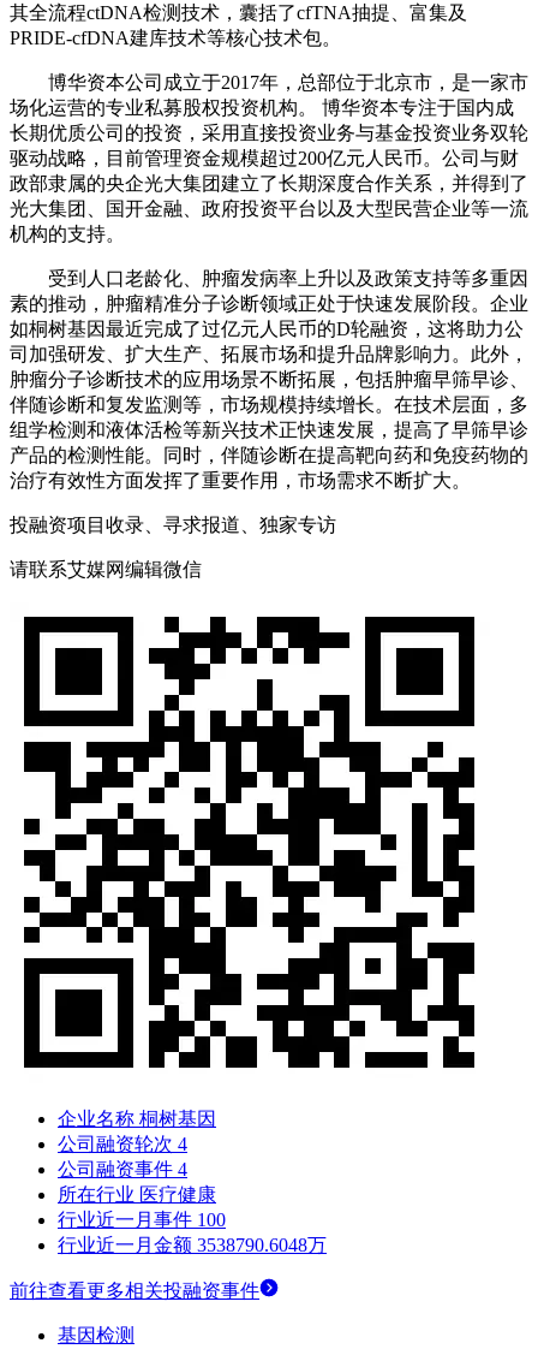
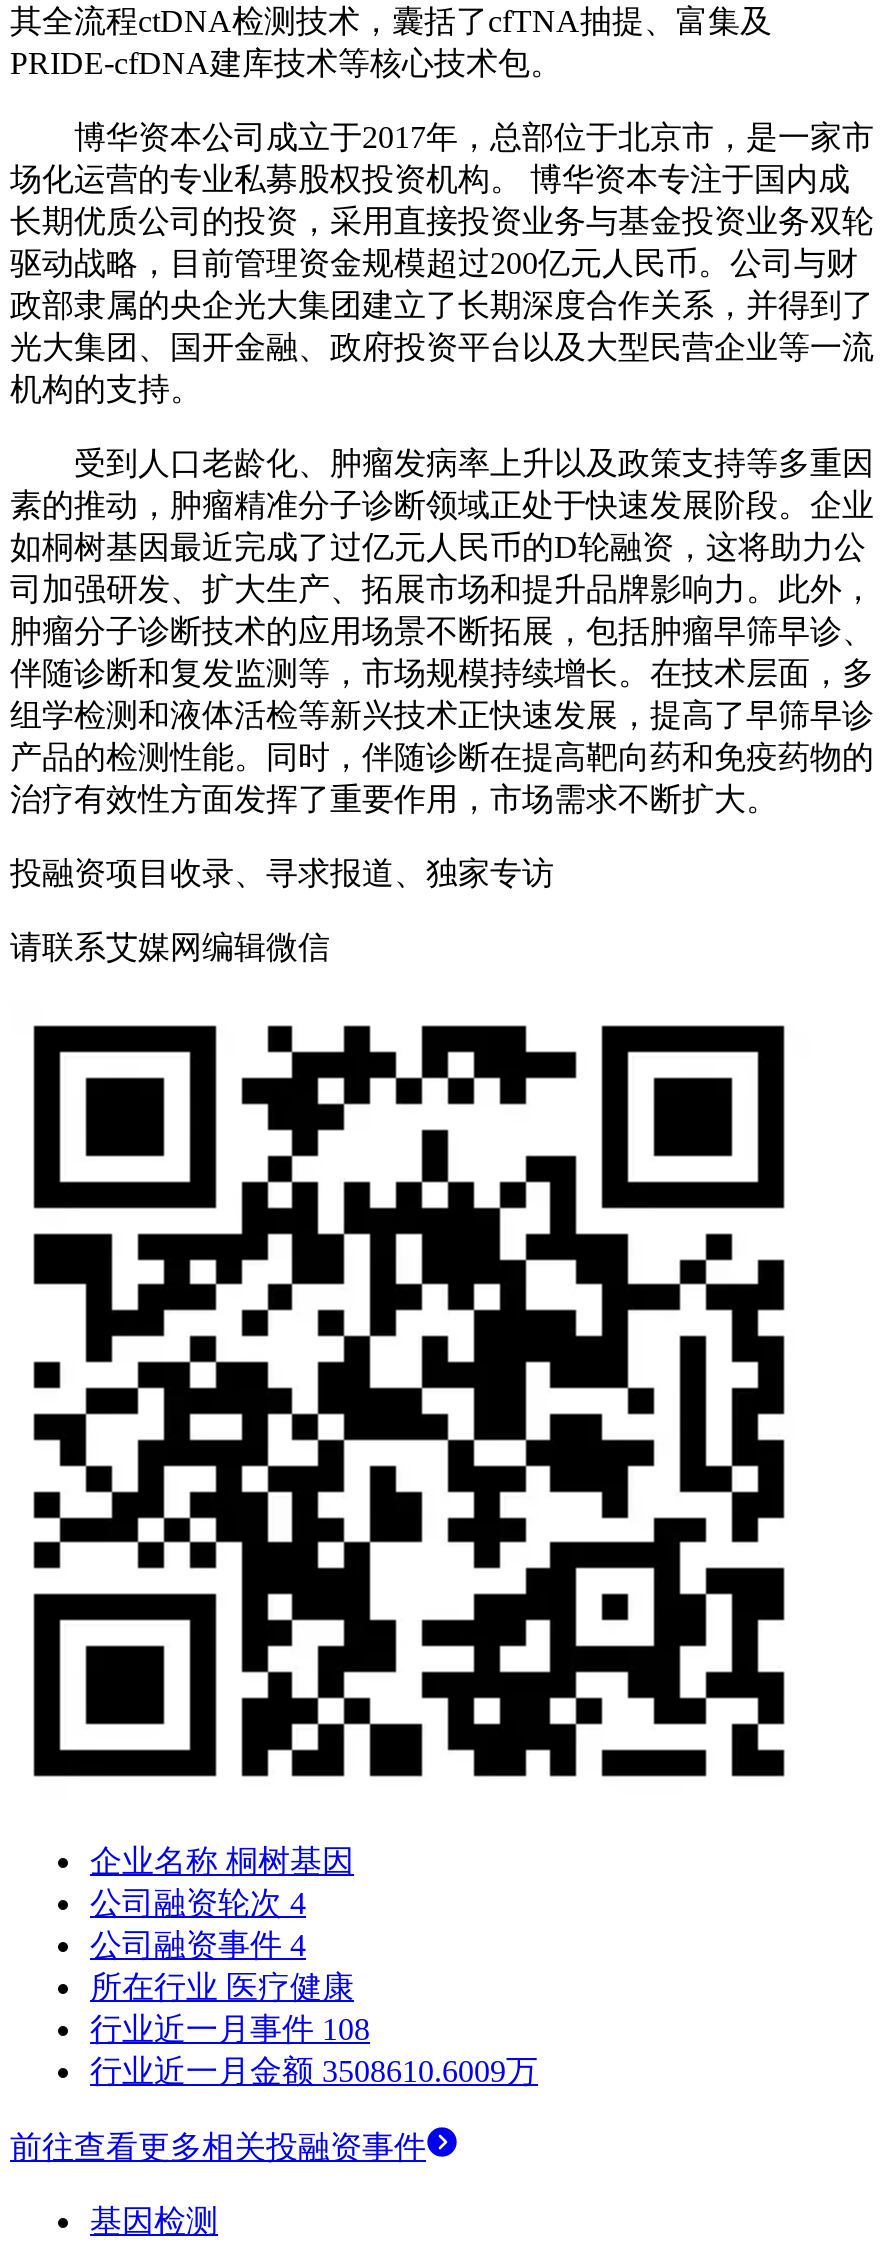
- 行业近一月事件 100
+ 行业近一月事件 108

- 行业近一月金额 3538790.6048万
+ 行业近一月金额 3508610.6009万
